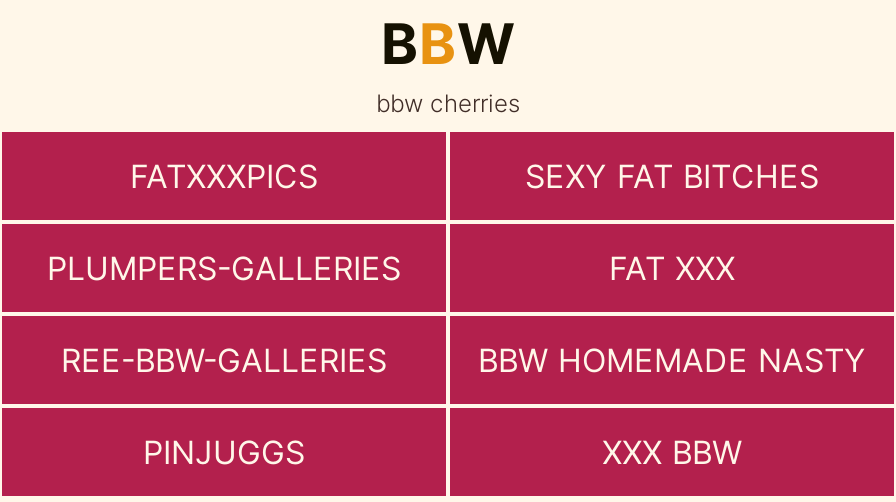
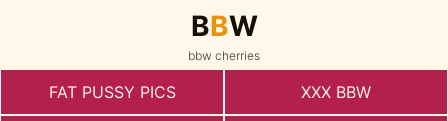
- FATXXXPICS
- SEXY FAT BITCHES
- PLUMPERS-GALLERIES
- FAT XXX
- REE-BBW-GALLERIES
- BBW HOMEMADE NASTY
- PINJUGGS
+ FAT PUSSY PICS
